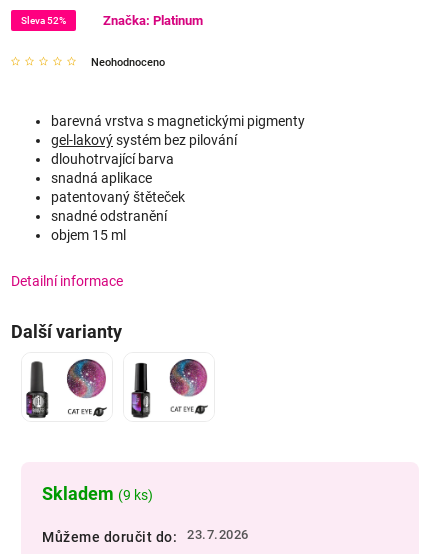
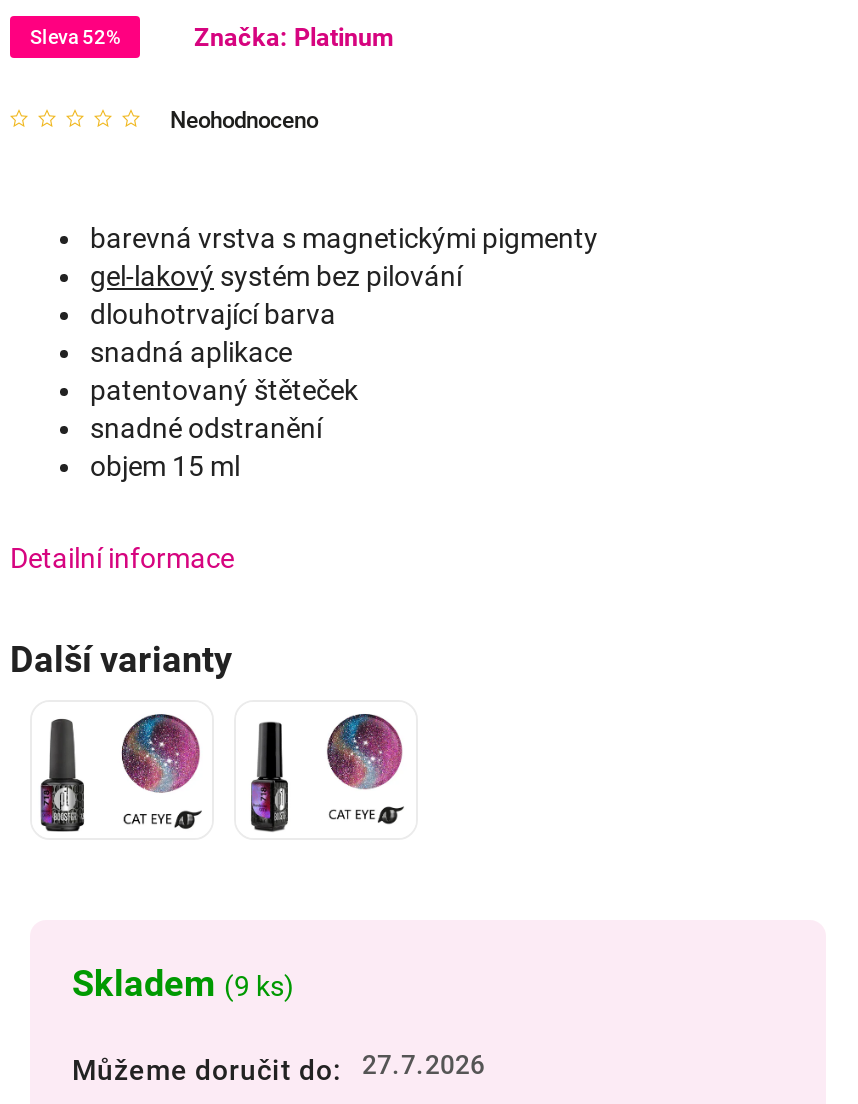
- Můžeme doručit do: 23.7.2026
+ Můžeme doručit do: 27.7.2026
